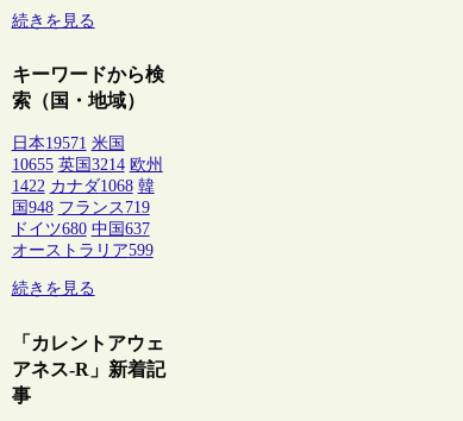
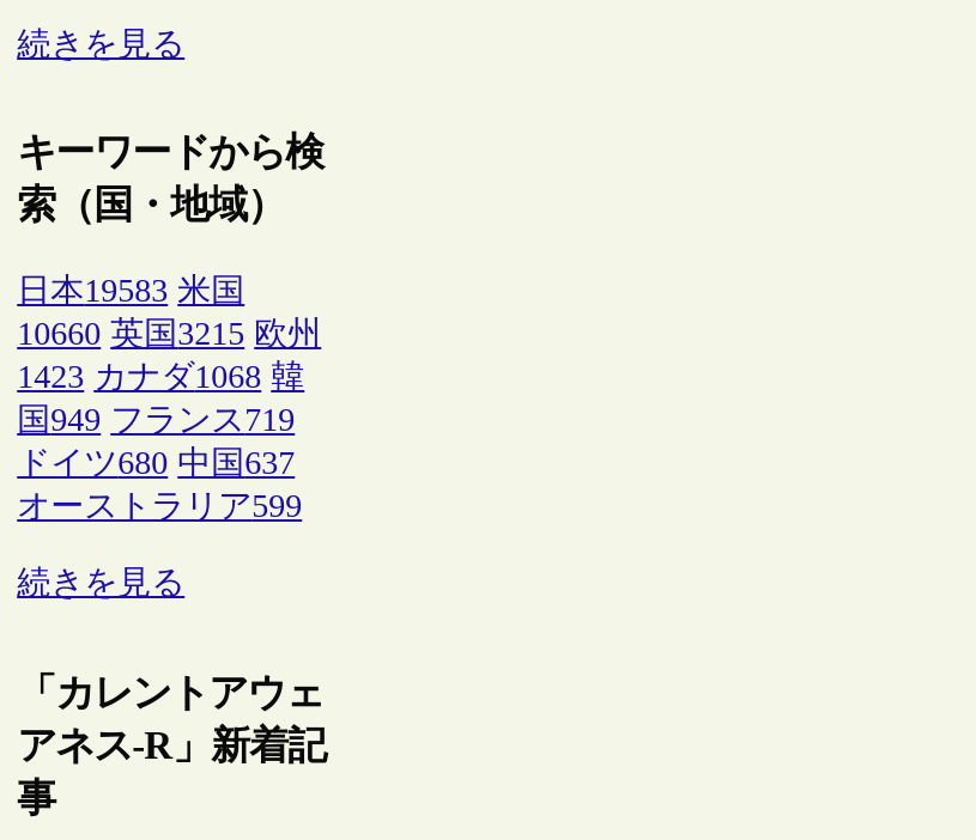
- 日本19571 米国
+ 日本19583 米国

- 10655 英国3214 欧州
+ 10660 英国3215 欧州

- 1422 カナダ1068 韓
+ 1423 カナダ1068 韓

- 国948 フランス719
+ 国949 フランス719
